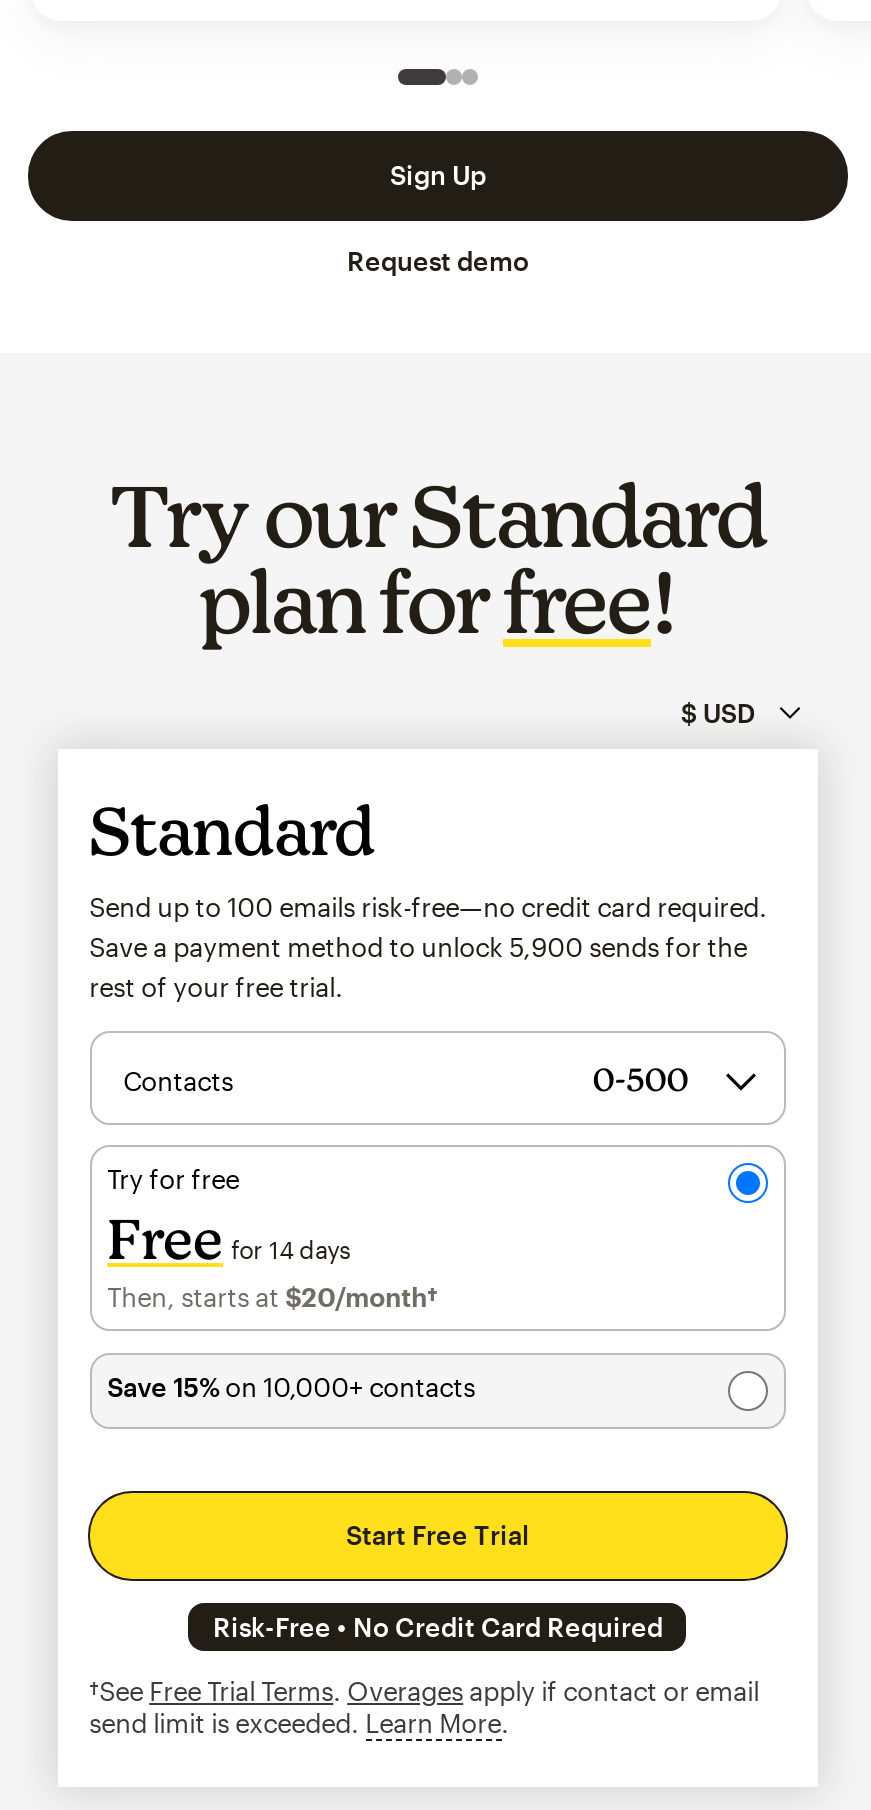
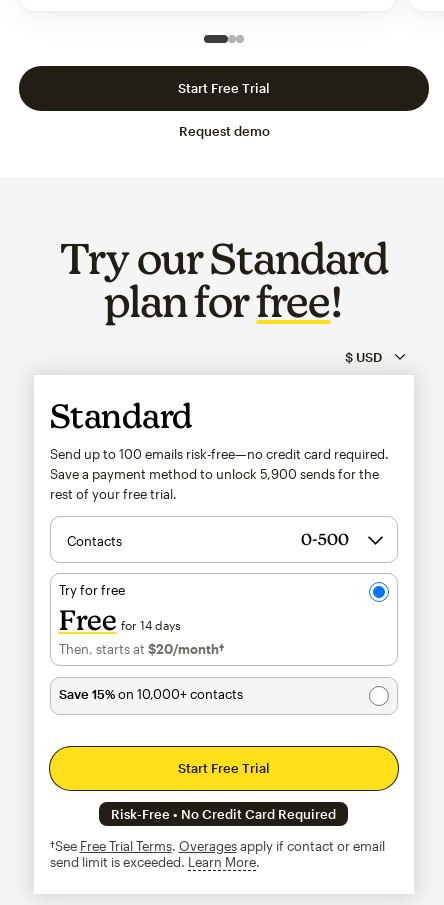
- Sign Up
+ Start Free Trial
